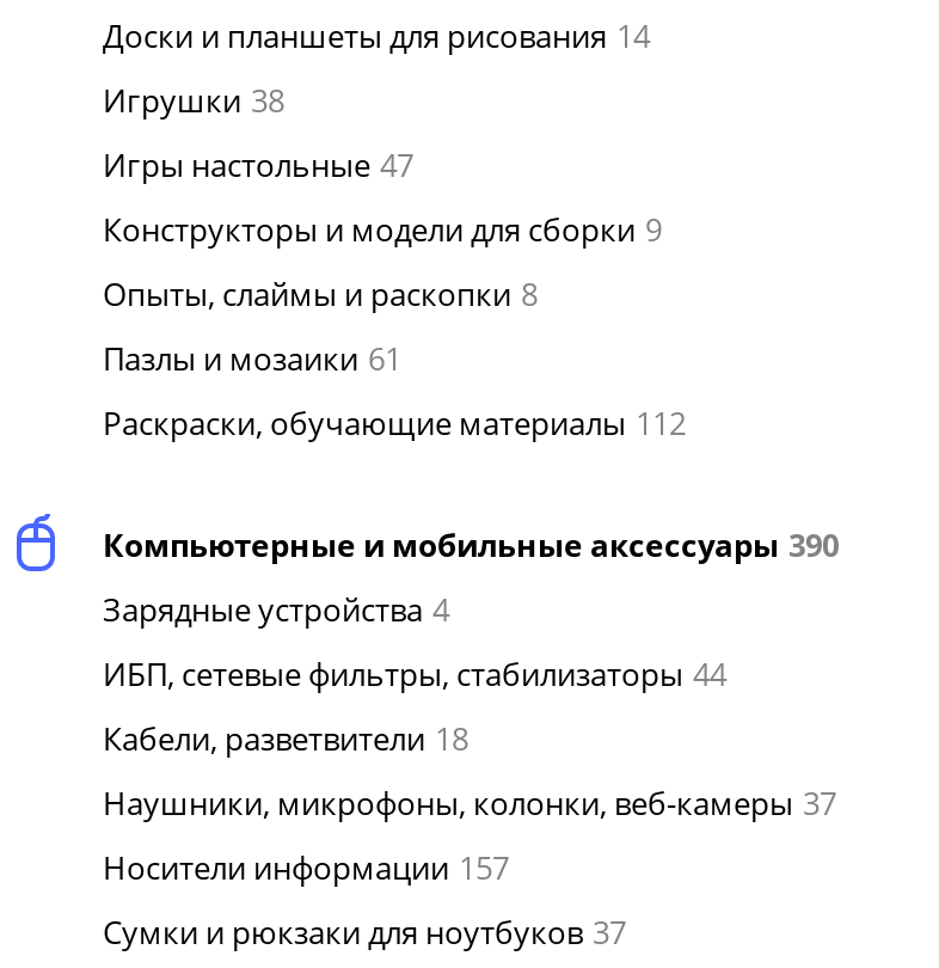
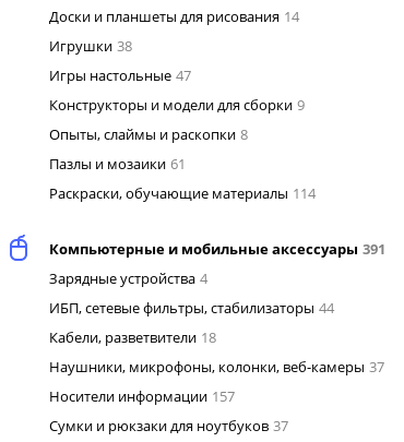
- Раскраски, обучающие материалы 112
+ Раскраски, обучающие материалы 114

- Компьютерные и мобильные аксессуары 390
+ Компьютерные и мобильные аксессуары 391
